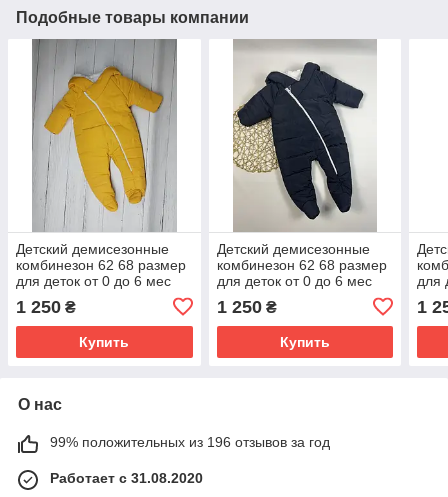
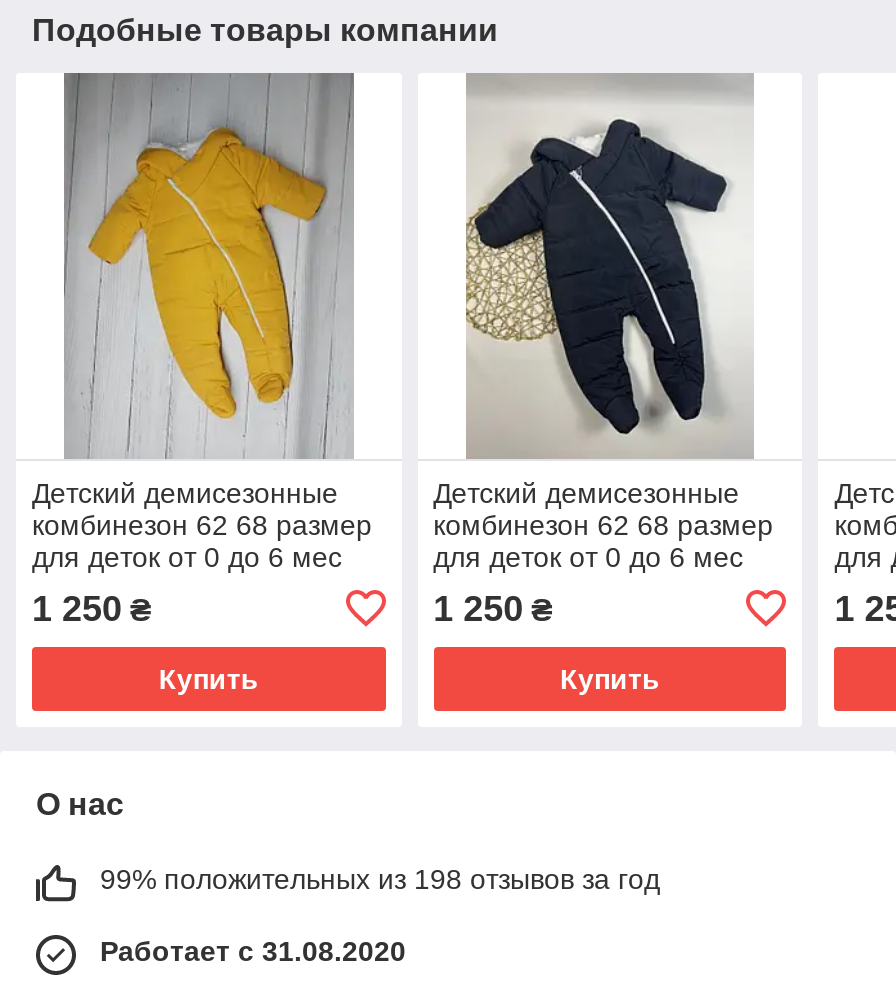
- 99% положительных из 196 отзывов за год
+ 99% положительных из 198 отзывов за год
